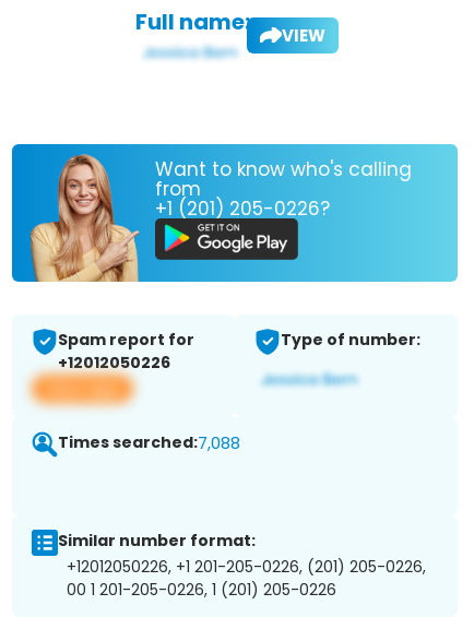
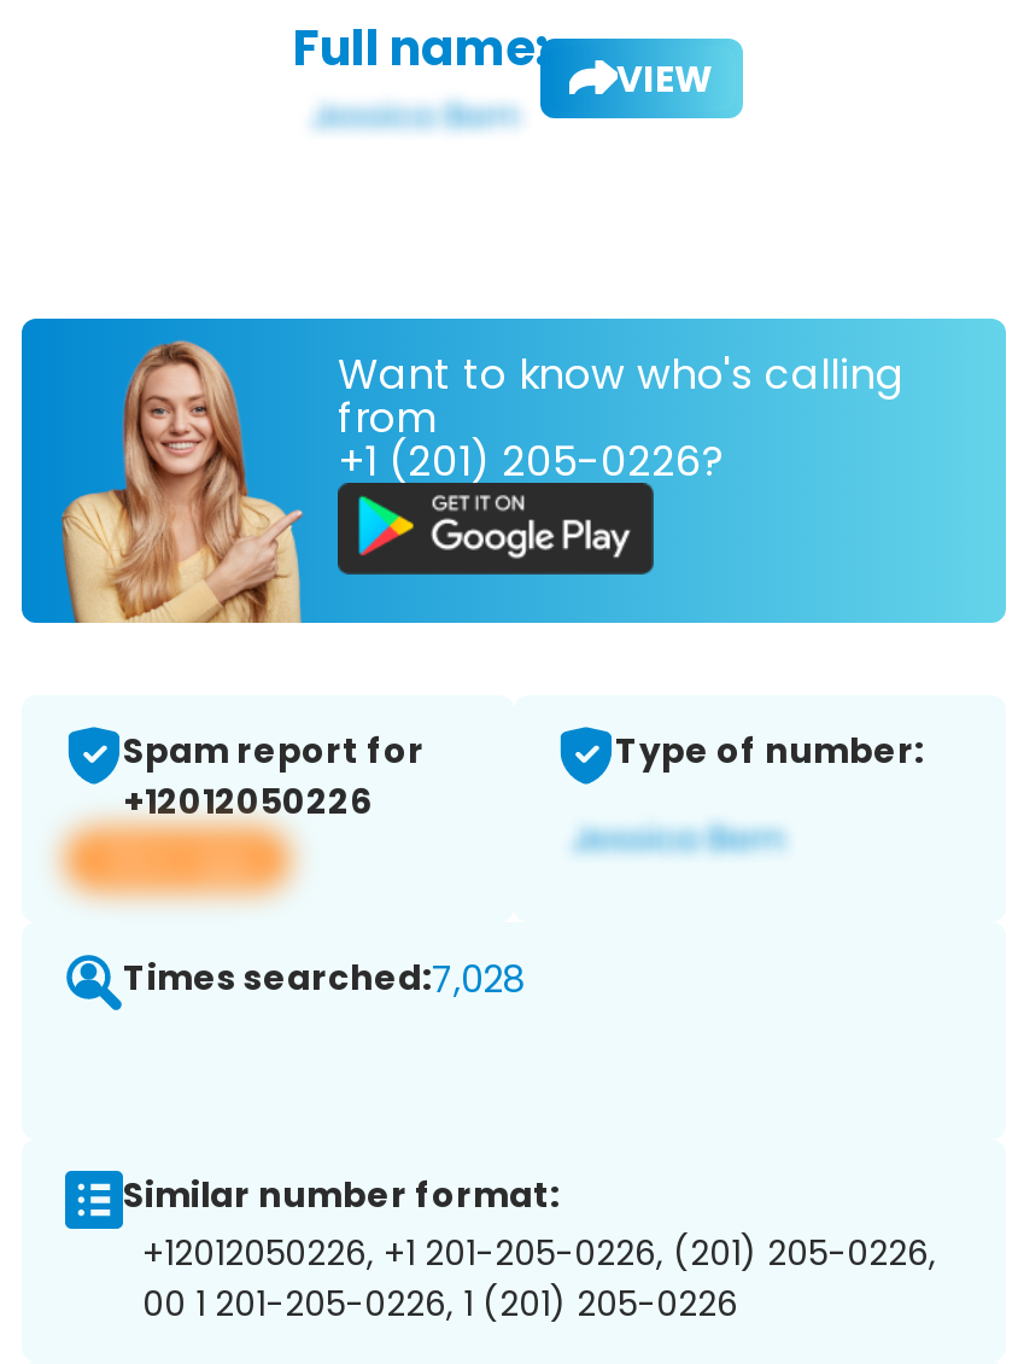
- Times searched:7,088
+ Times searched:7,028
